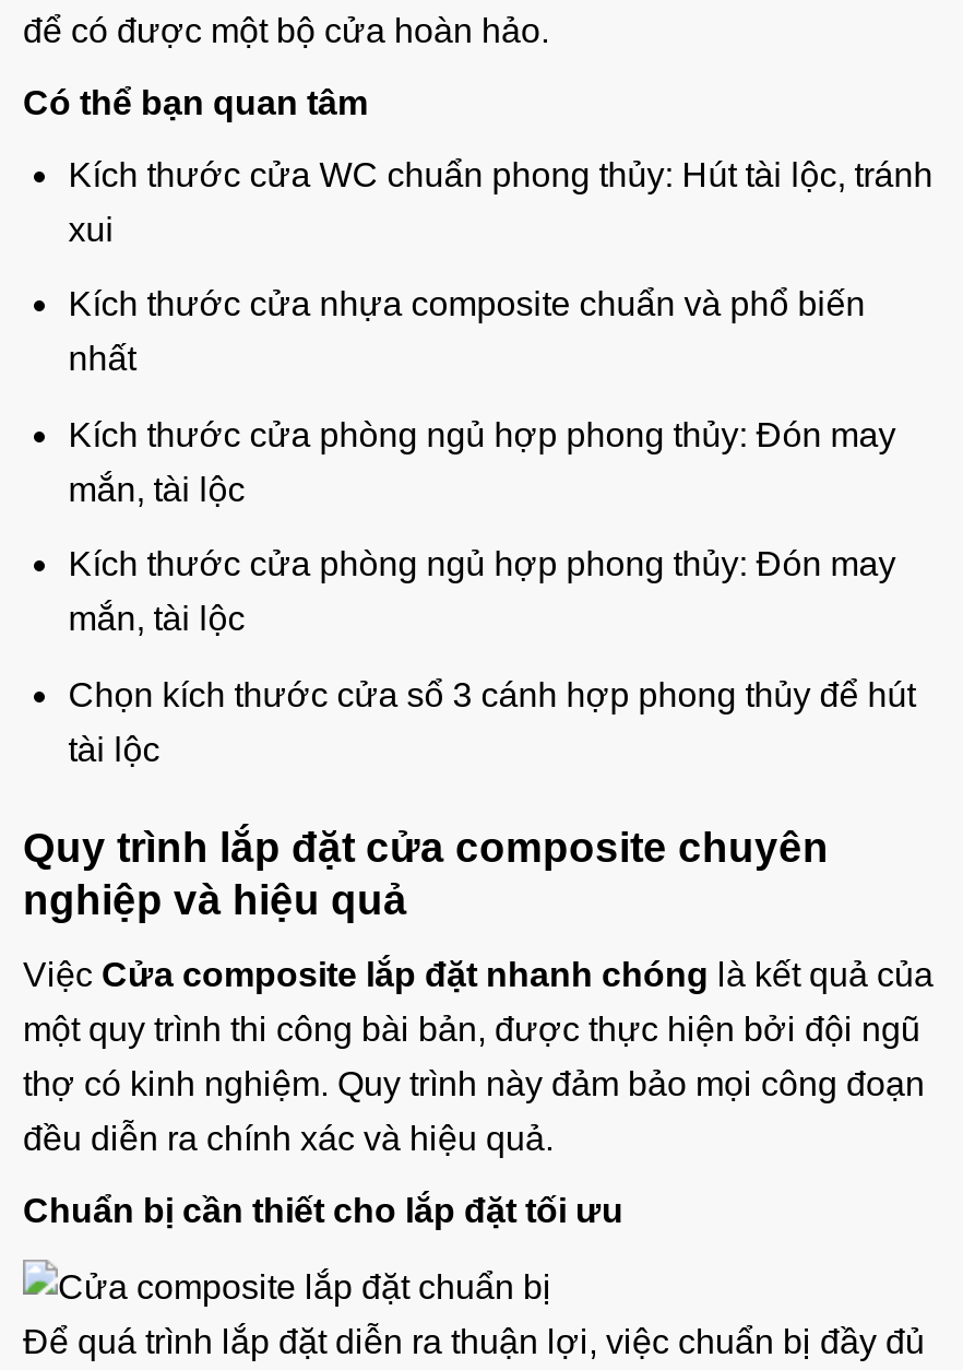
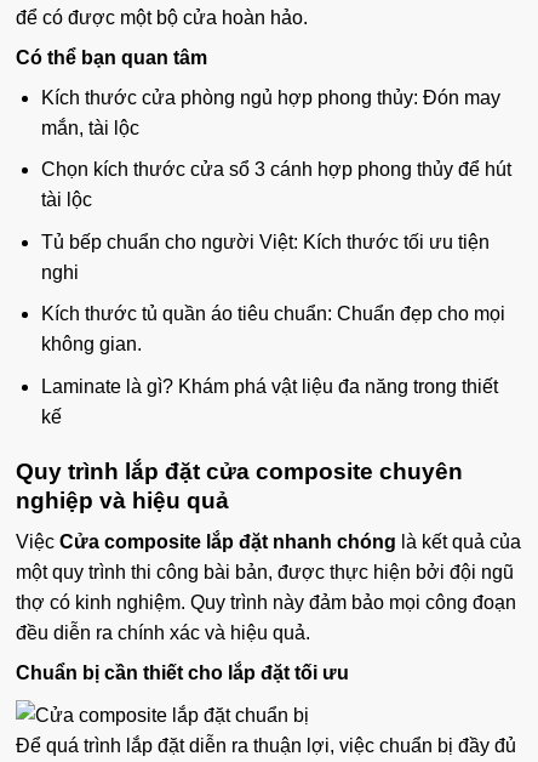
- Kích thước cửa WC chuẩn phong thủy: Hút tài lộc, tránh
- xui
- Kích thước cửa nhựa composite chuẩn và phổ biến
- nhất
- Kích thước cửa phòng ngủ hợp phong thủy: Đón may
- mắn, tài lộc

moved up: Kích thước cửa phòng ngủ hợp phong thủy: Đón may | mắn, tài lộc | Chọn kích thước cửa sổ 3 cánh hợp phong thủy để hút | tài lộc

+ Tủ bếp chuẩn cho người Việt: Kích thước tối ưu tiện
+ nghi
+ Kích thước tủ quần áo tiêu chuẩn: Chuẩn đẹp cho mọi
+ không gian.
+ Laminate là gì? Khám phá vật liệu đa năng trong thiết
+ kế
